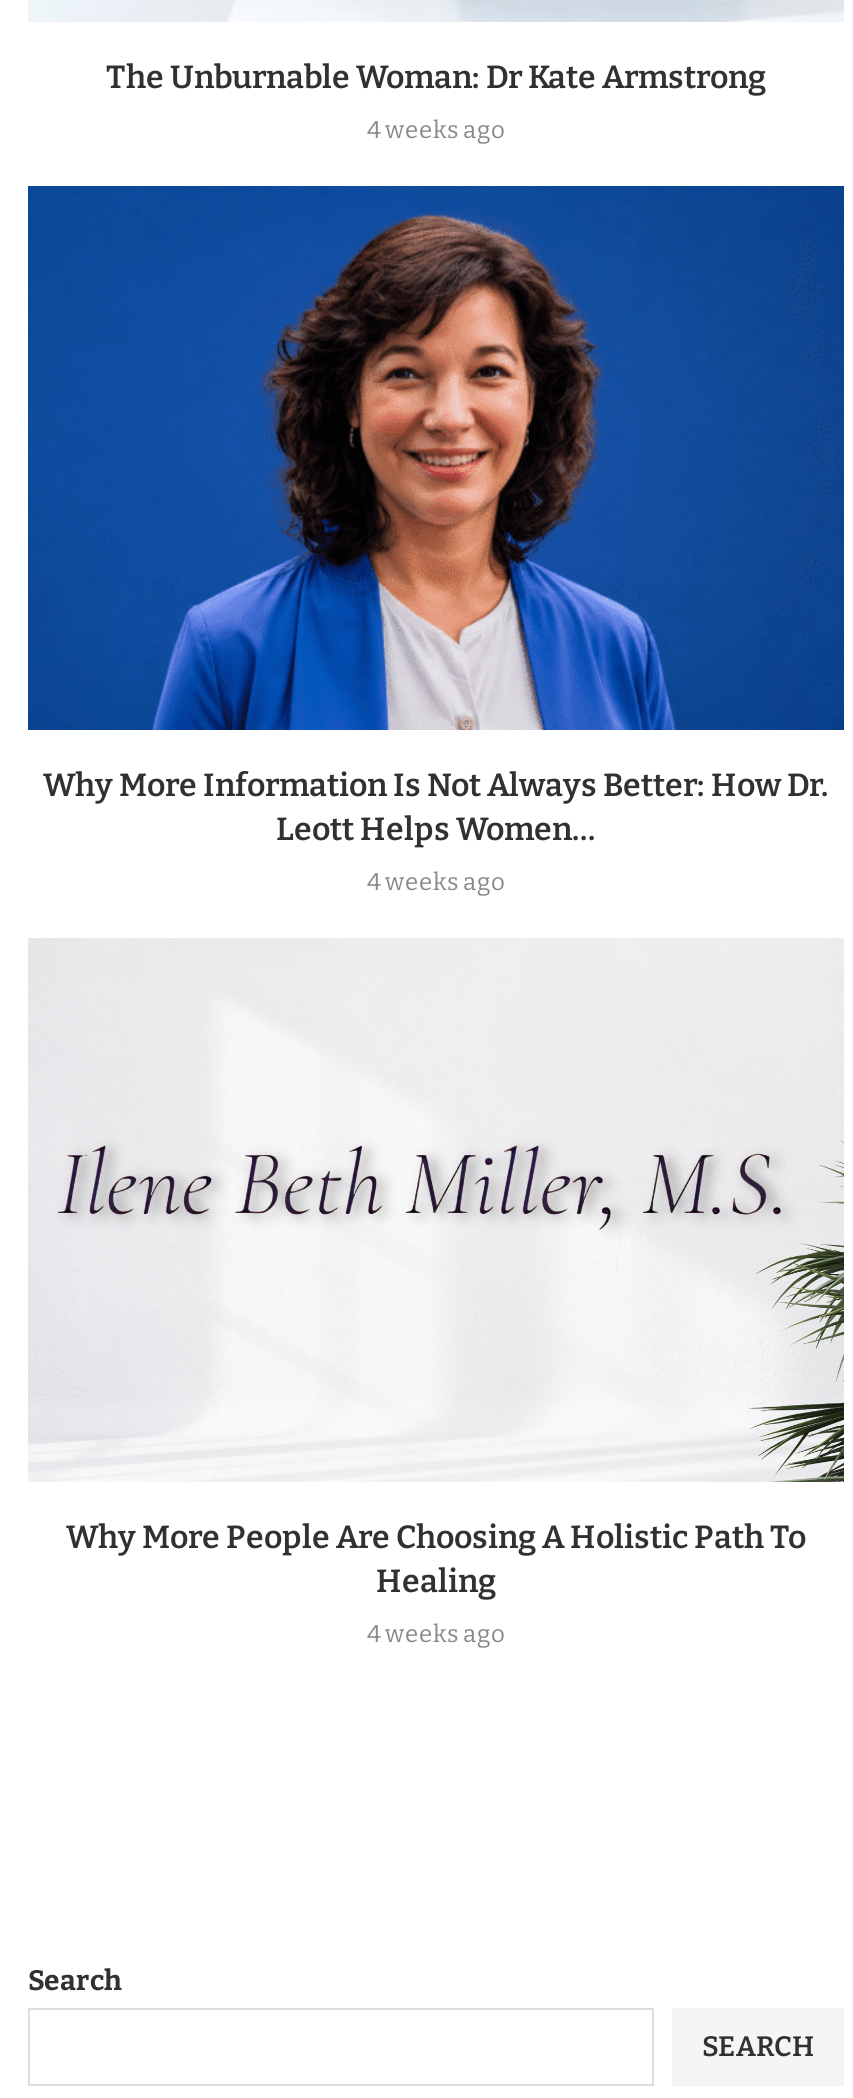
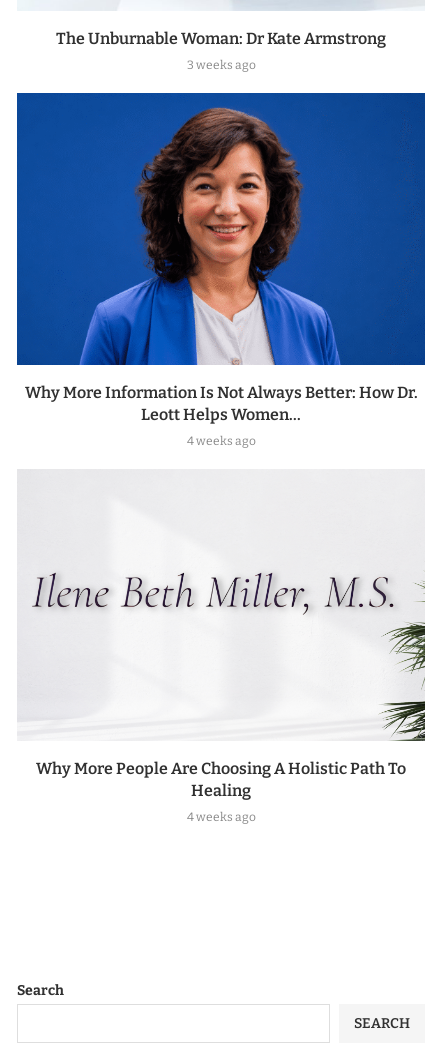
- 4 weeks ago
+ 3 weeks ago
